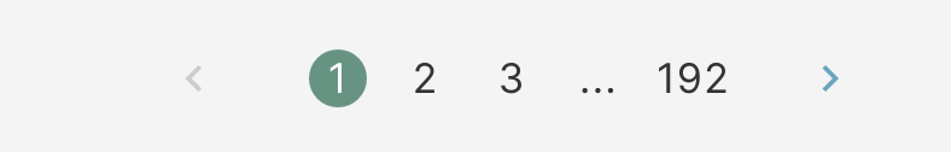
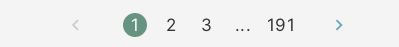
- 192
+ 191
